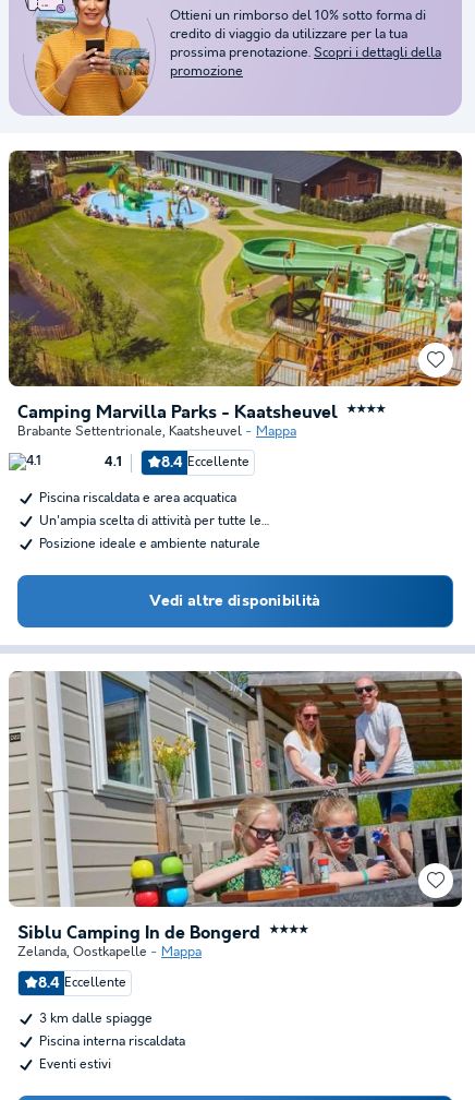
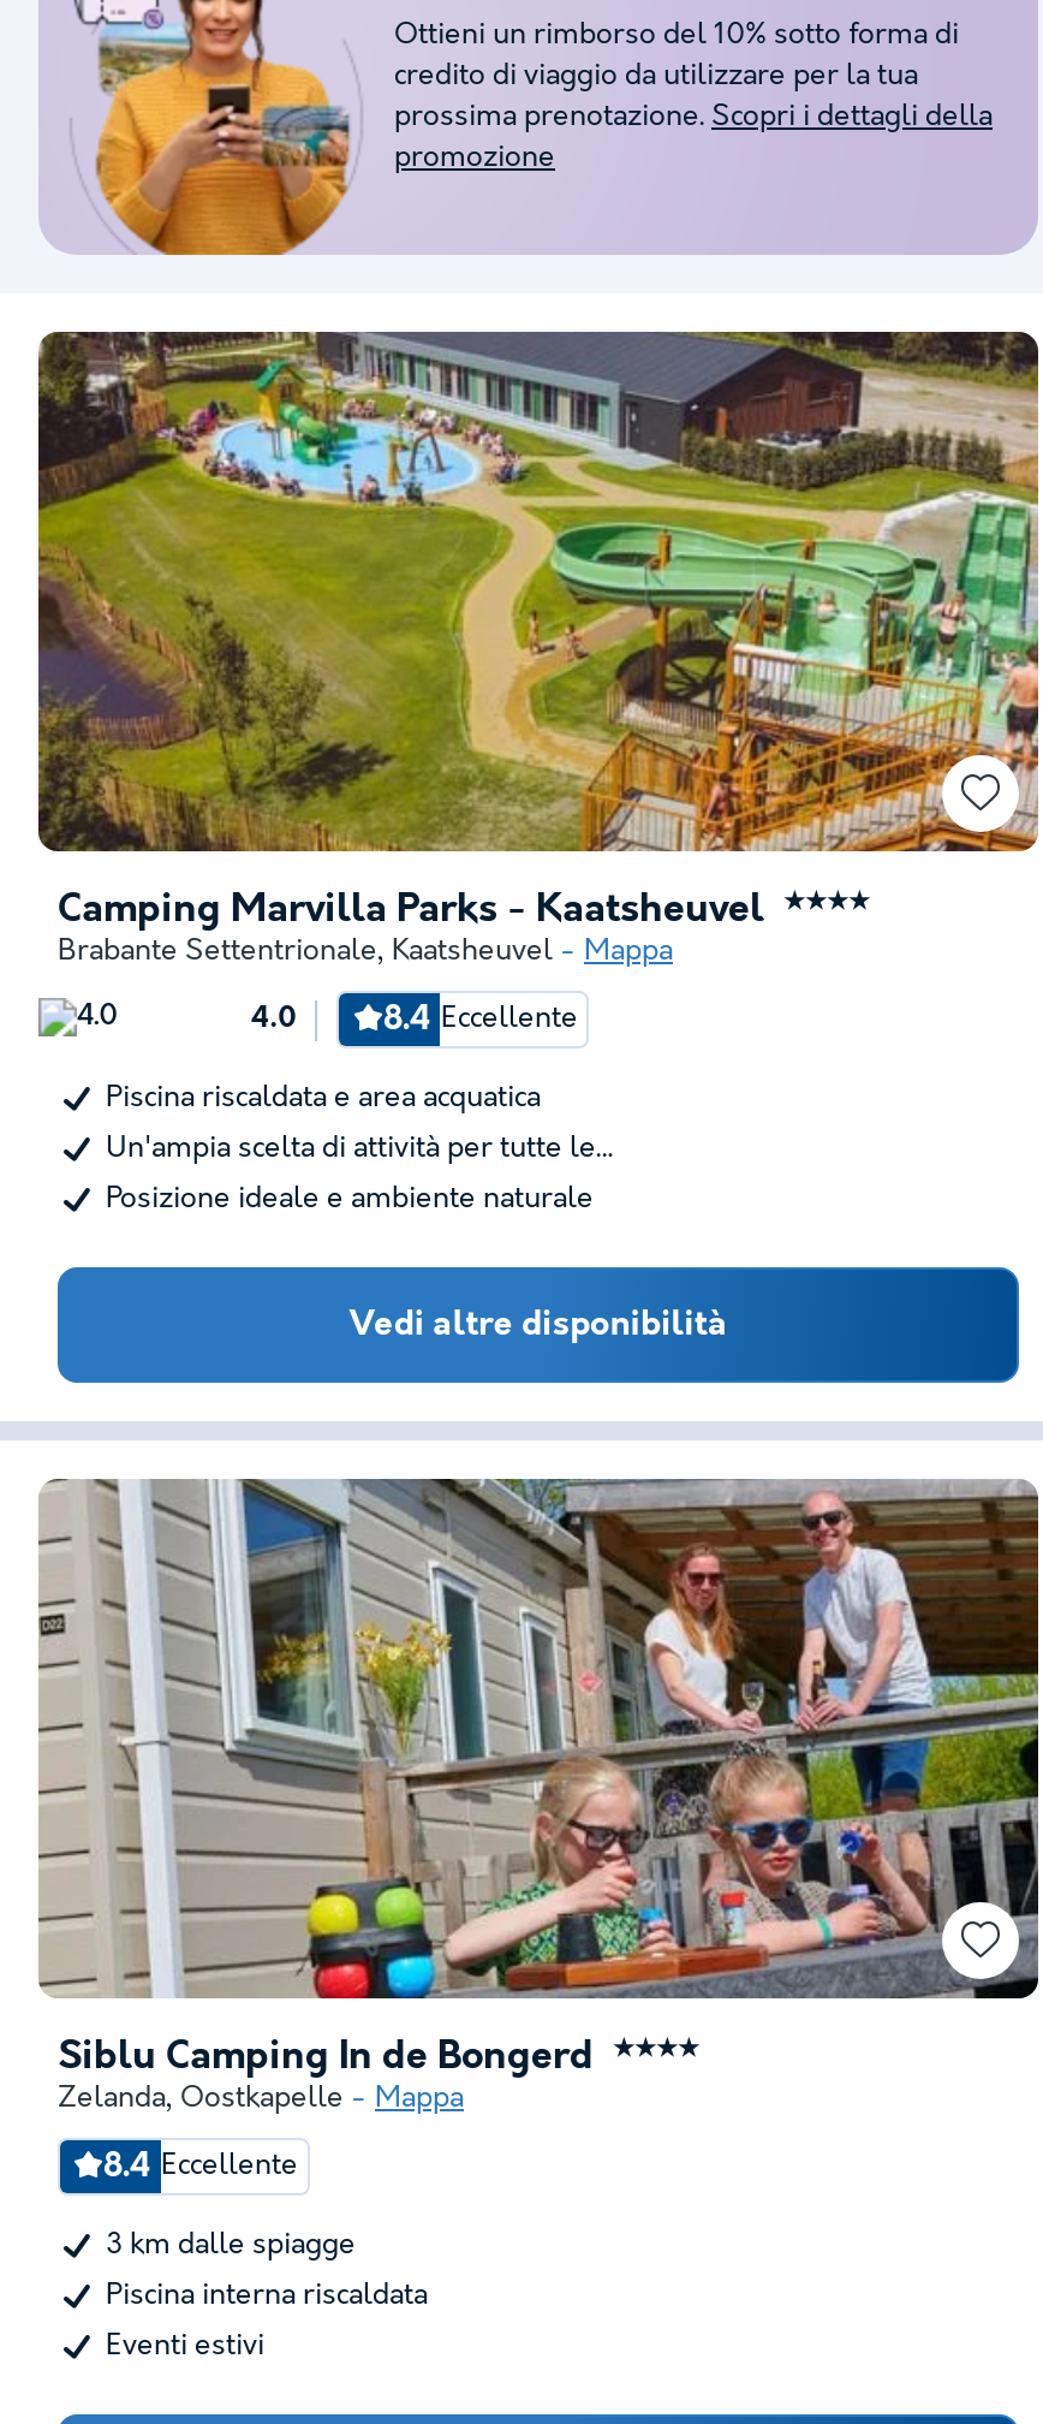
- 4.1
+ 4.0
